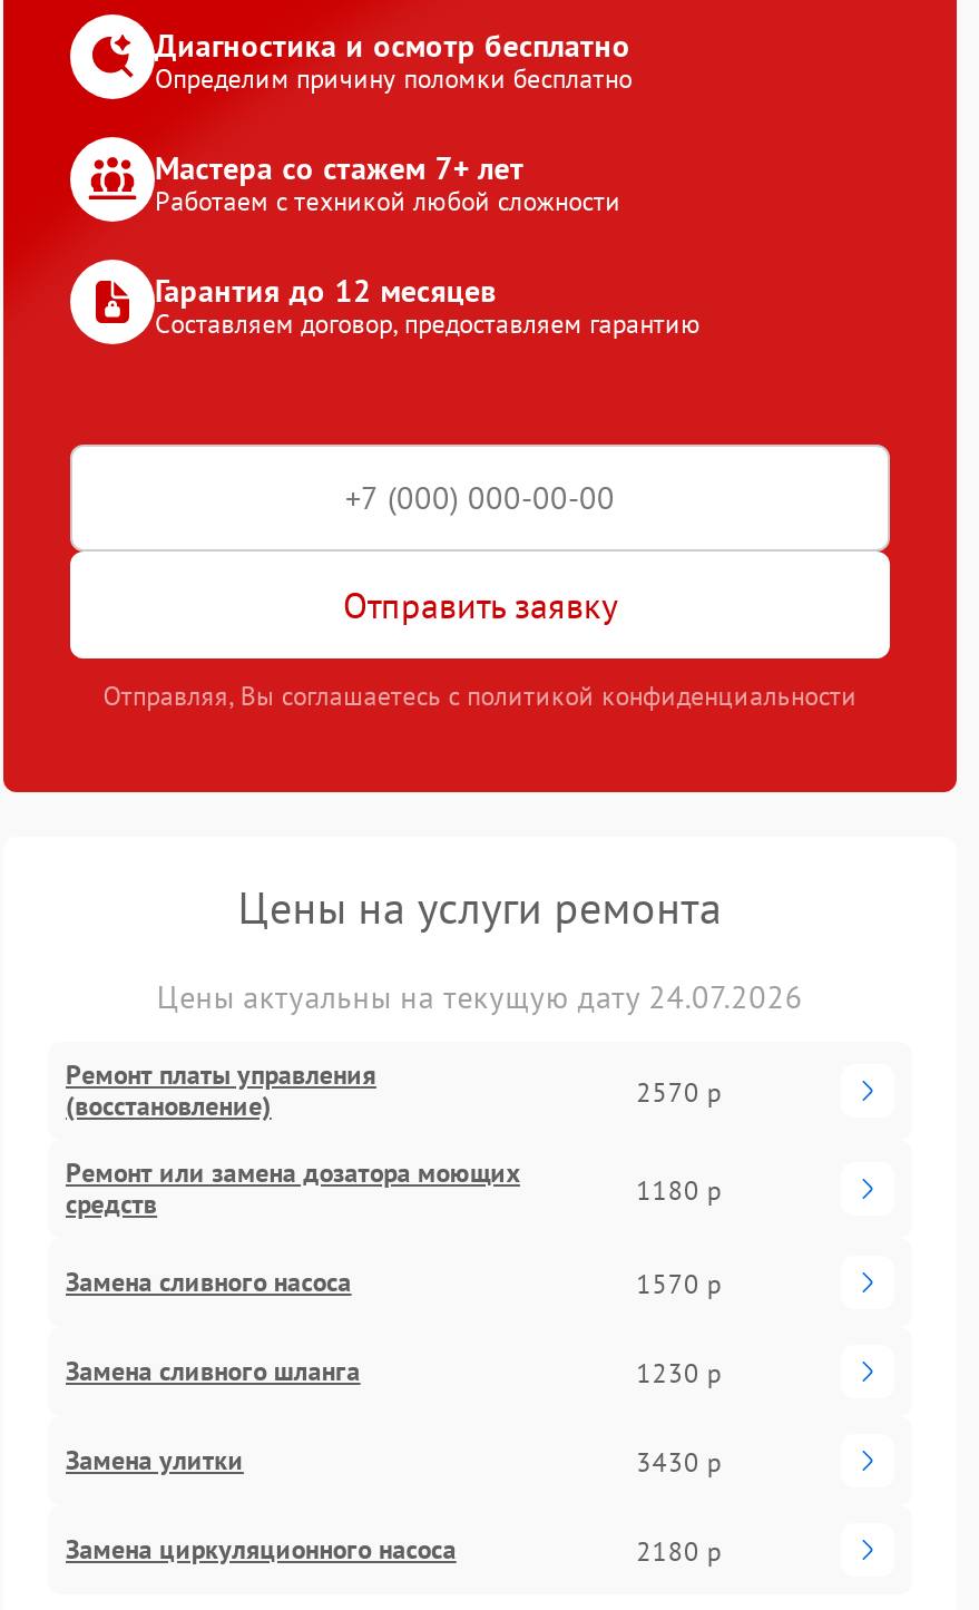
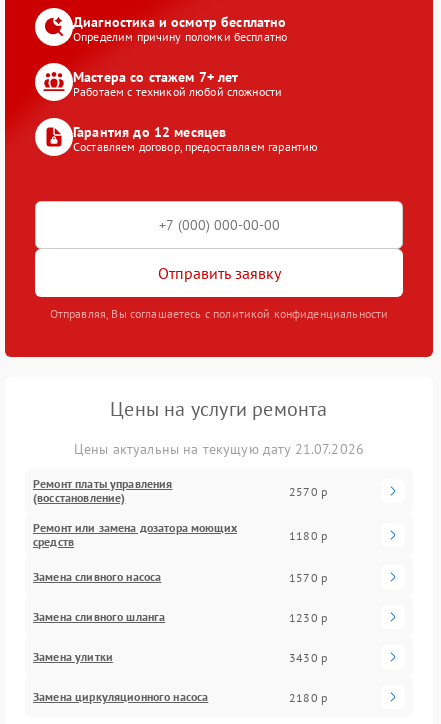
- Цены актуальны на текущую дату 24.07.2026
+ Цены актуальны на текущую дату 21.07.2026
